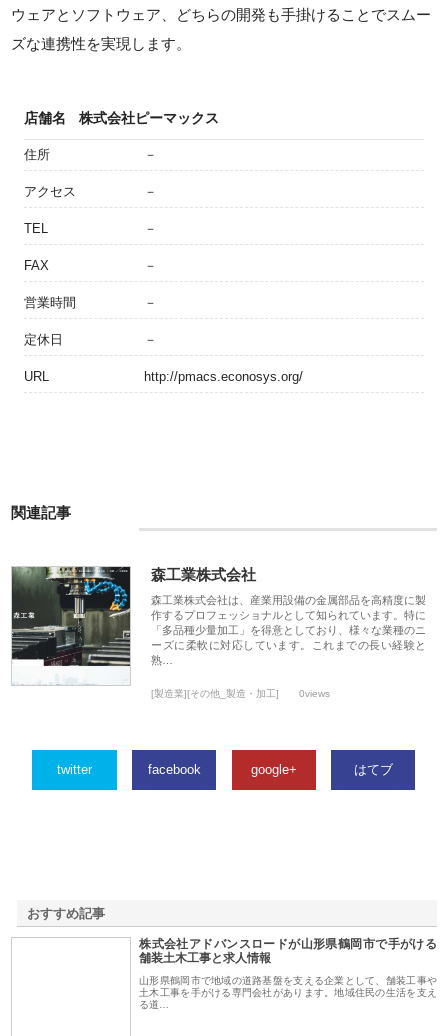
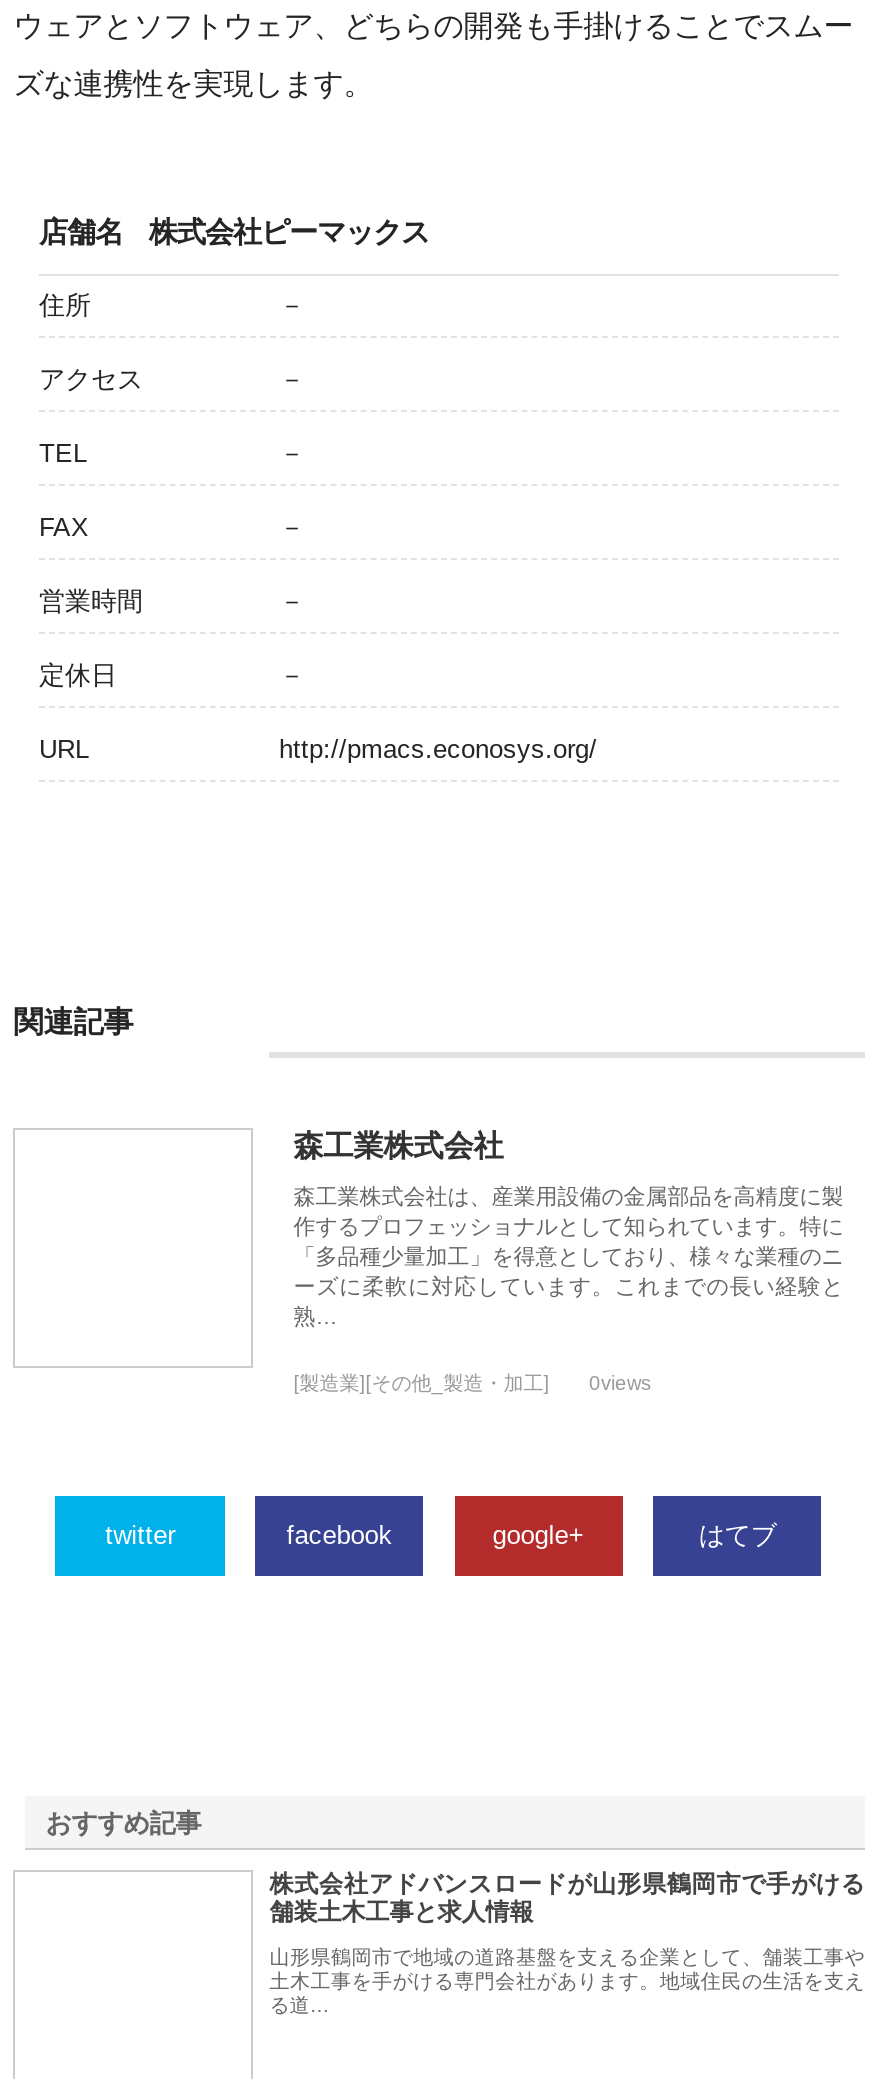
- [image]
